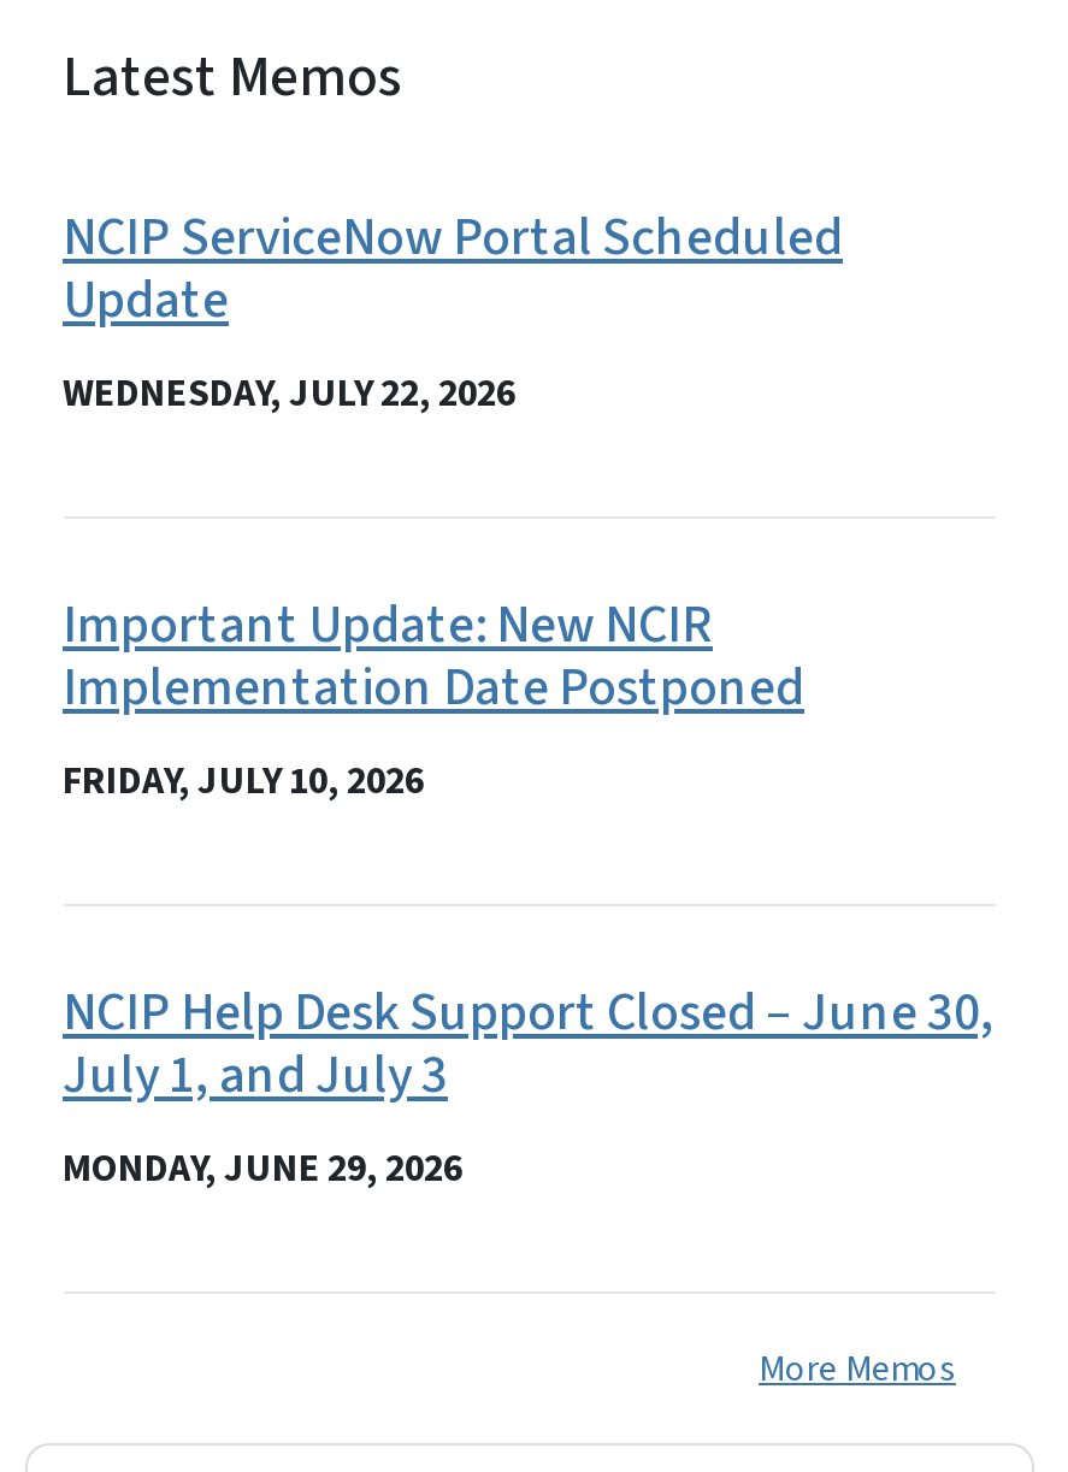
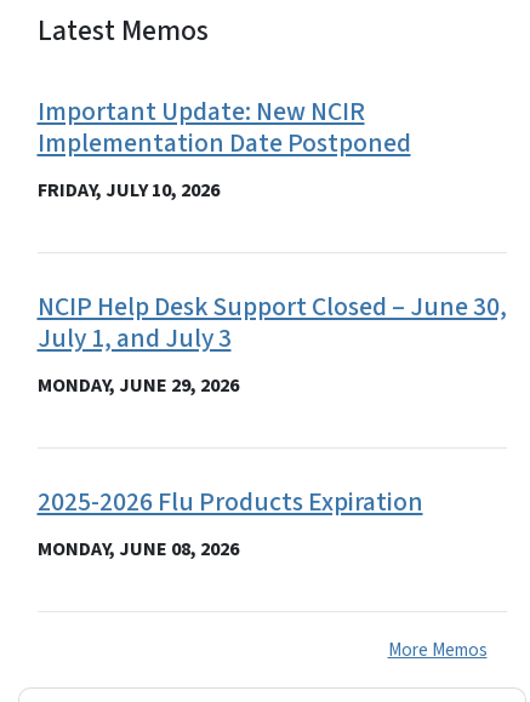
- NCIP ServiceNow Portal Scheduled
- Update
- WEDNESDAY, JULY 22, 2026

moved up: Important Update: New NCIR | Implementation Date Postponed | FRIDAY, JULY 10, 2026 | NCIP Help Desk Support Closed – June 30, | July 1, and July 3 | MONDAY, JUNE 29, 2026

+ 2025-2026 Flu Products Expiration
+ MONDAY, JUNE 08, 2026
